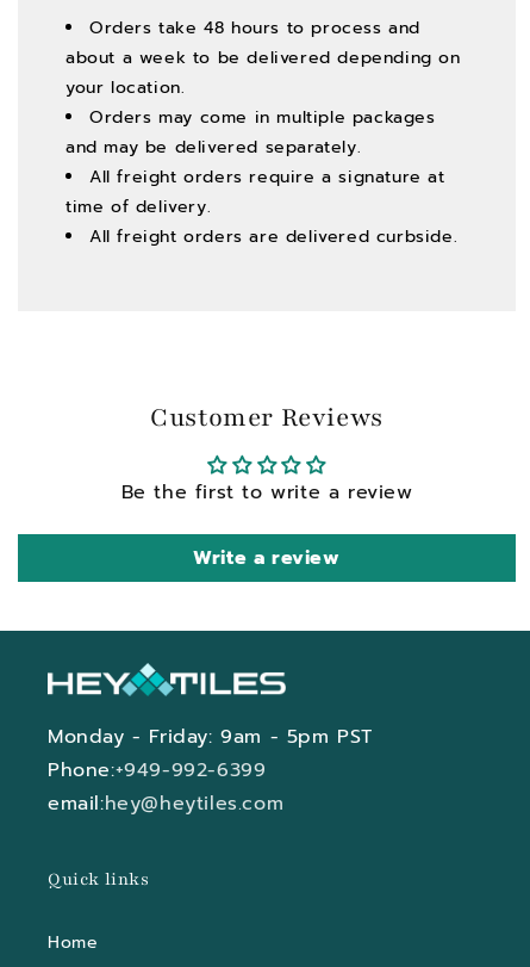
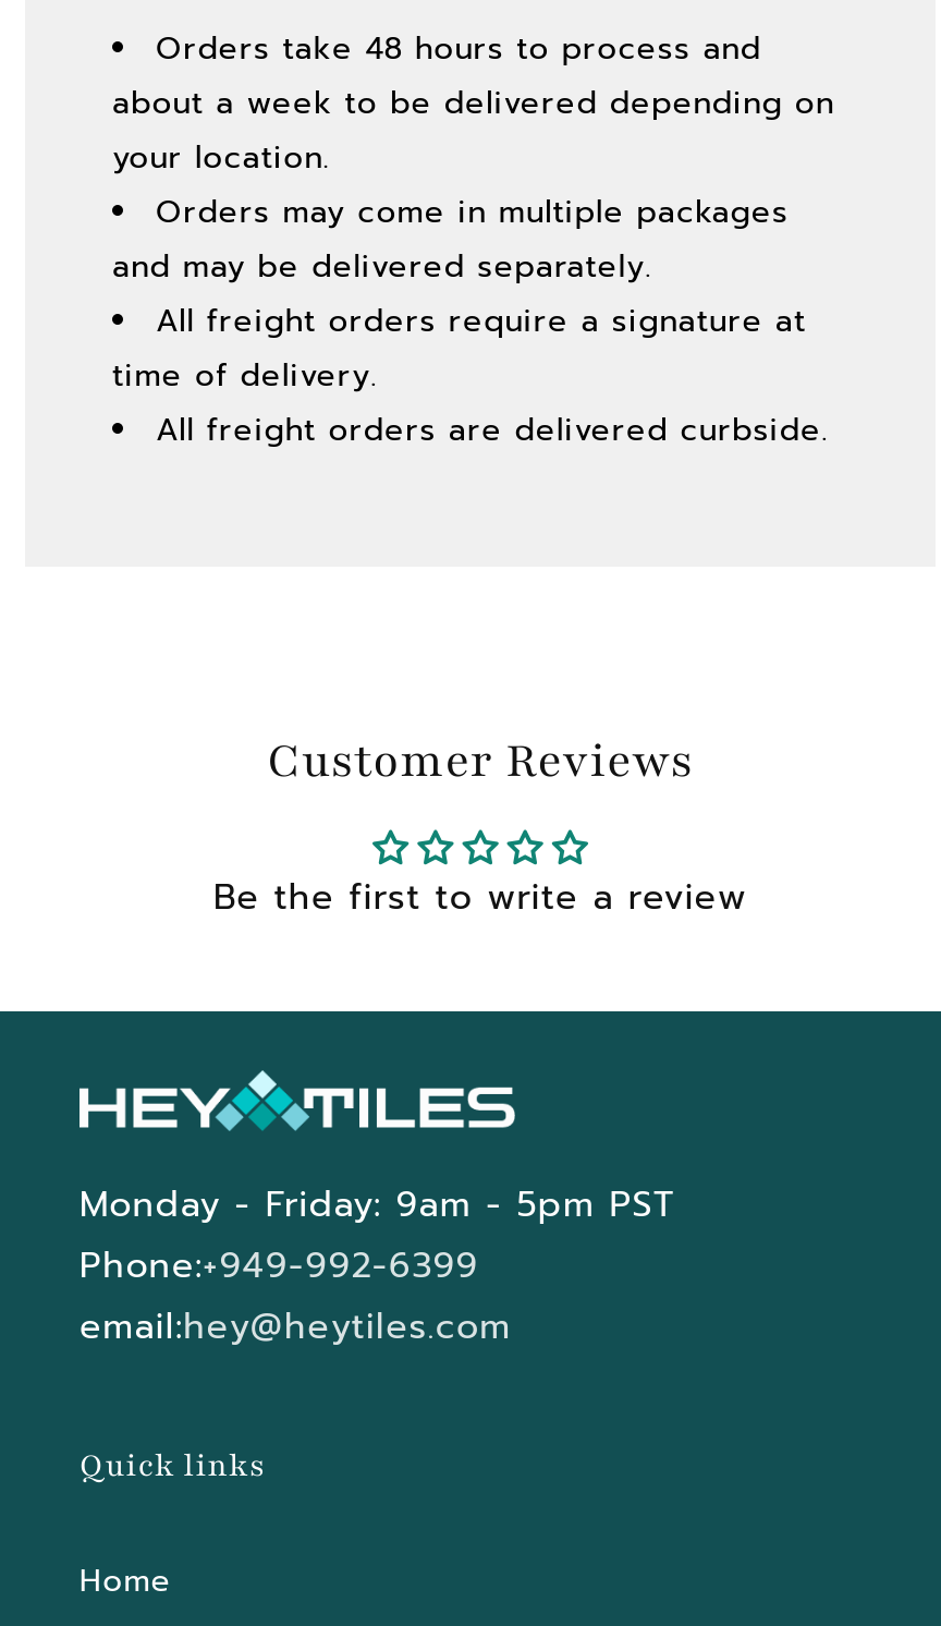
- Write a review
